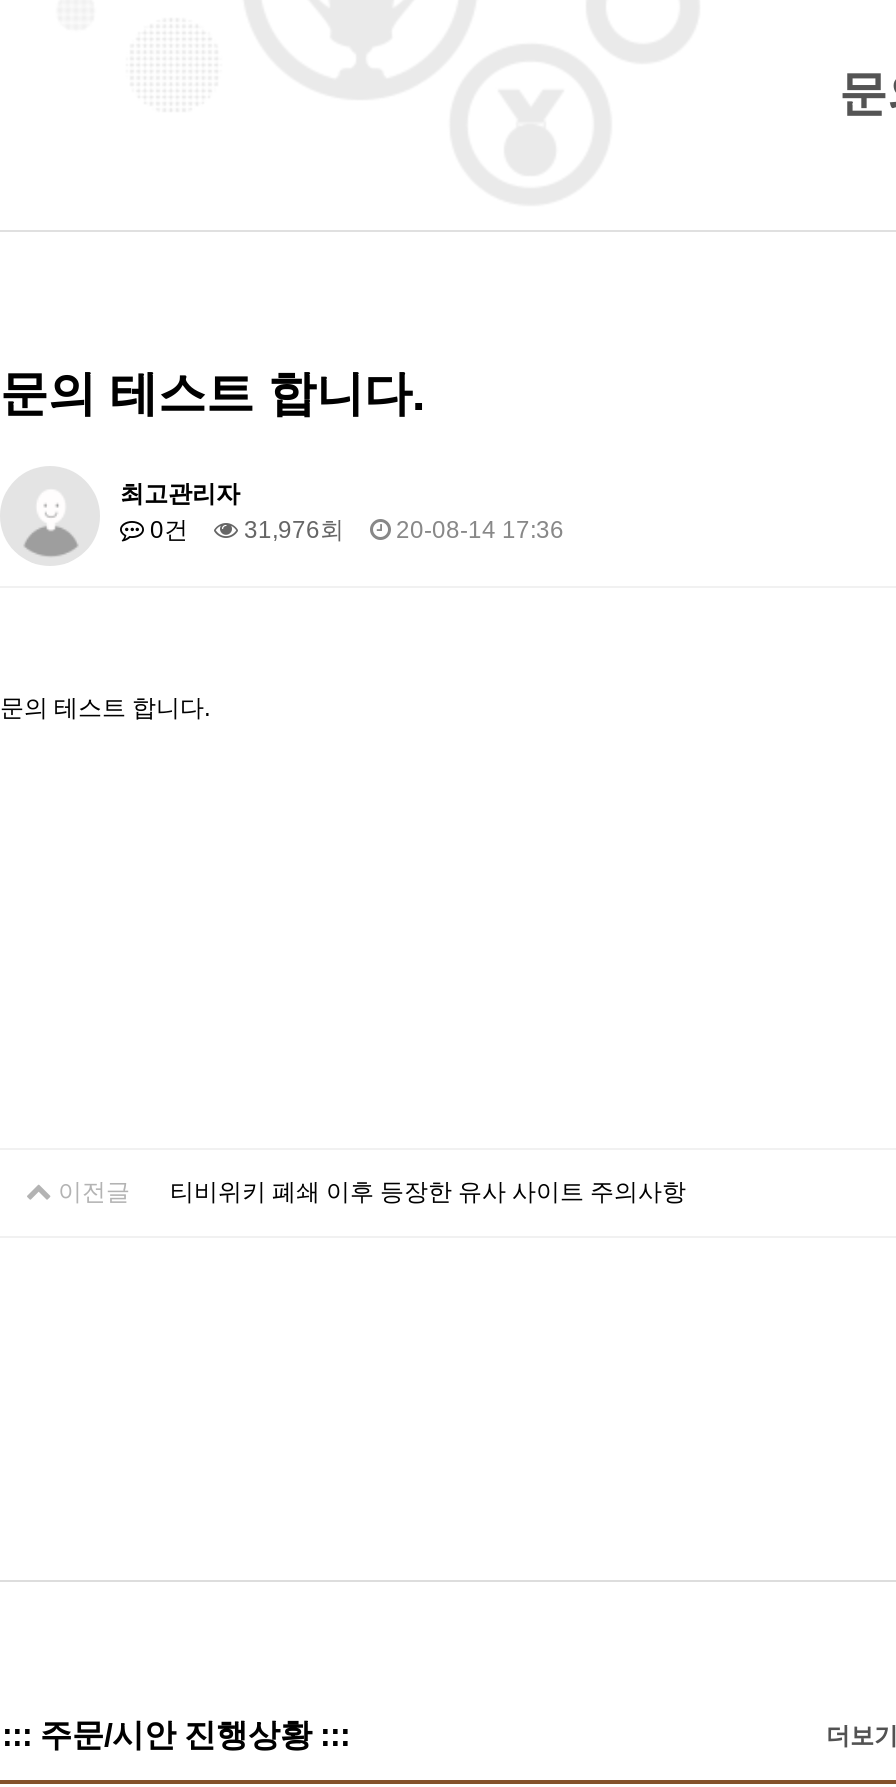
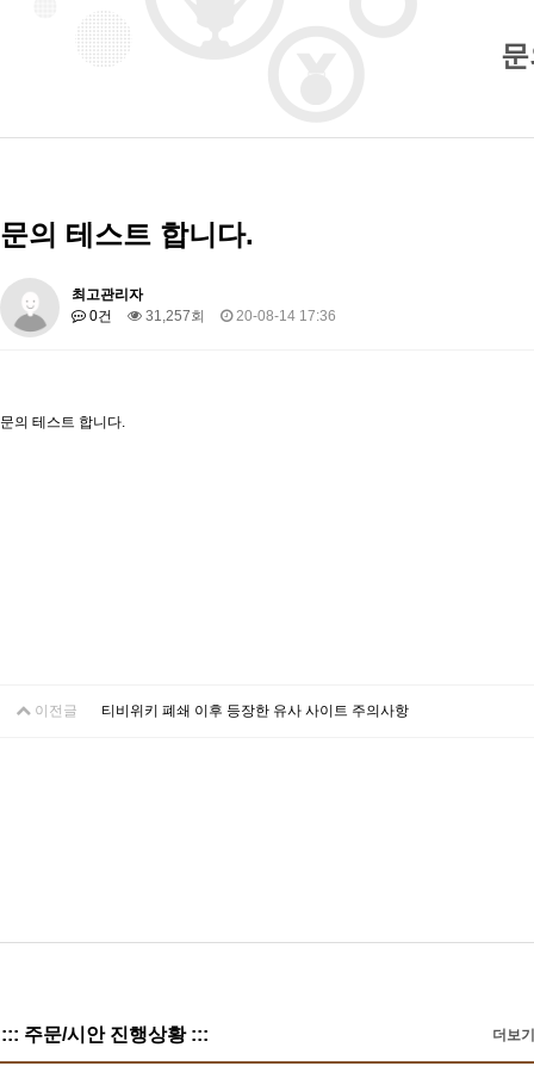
- 0건 31,976회 20-08-14 17:36
+ 0건 31,257회 20-08-14 17:36
